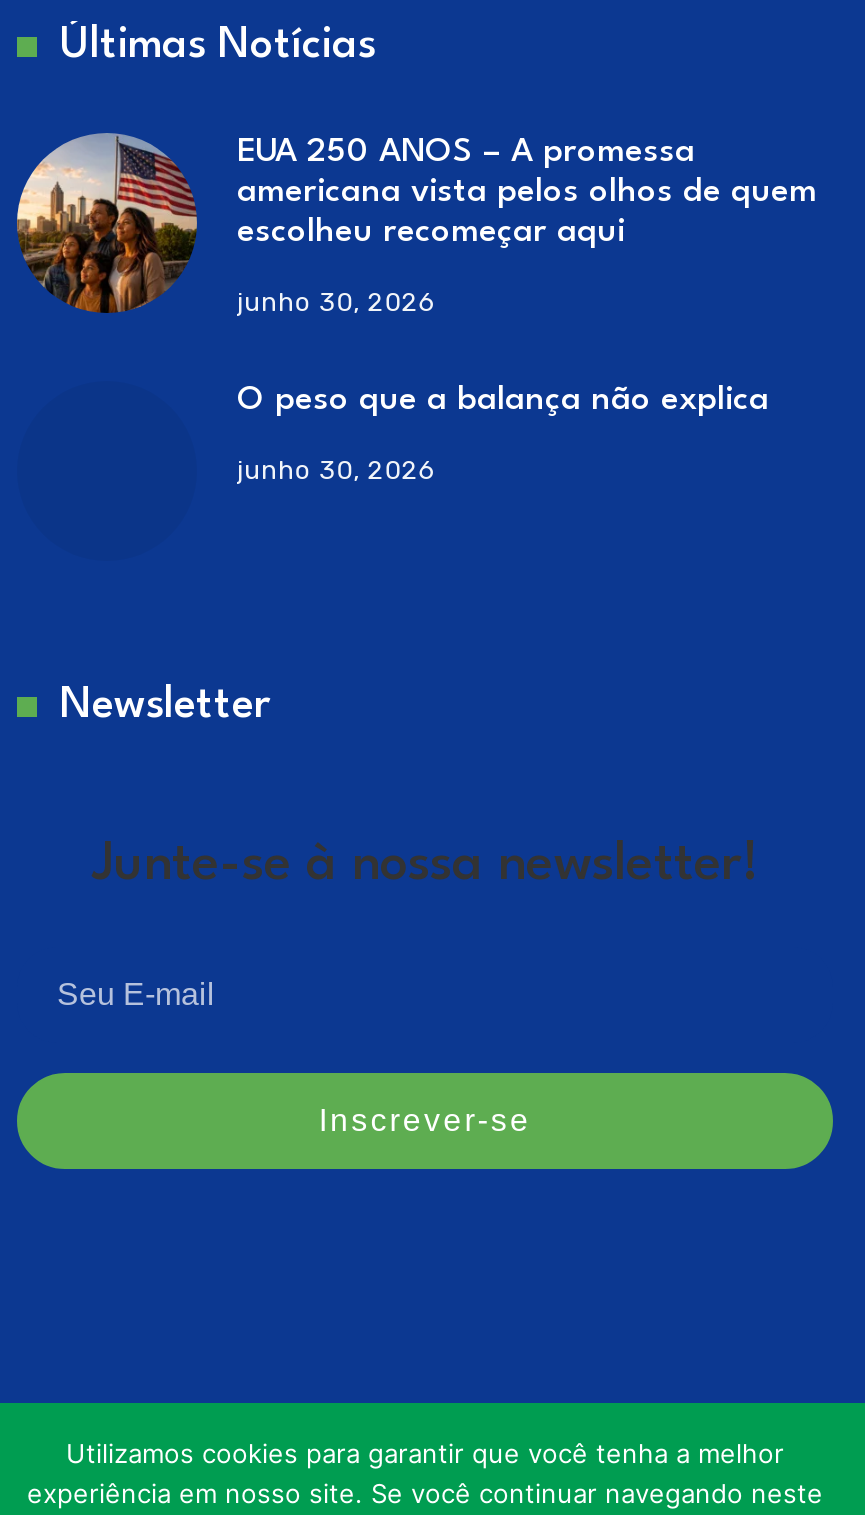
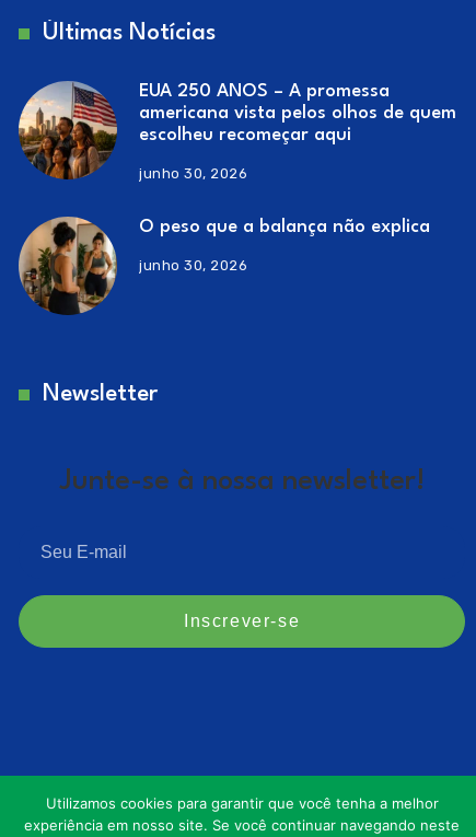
+ [image]
